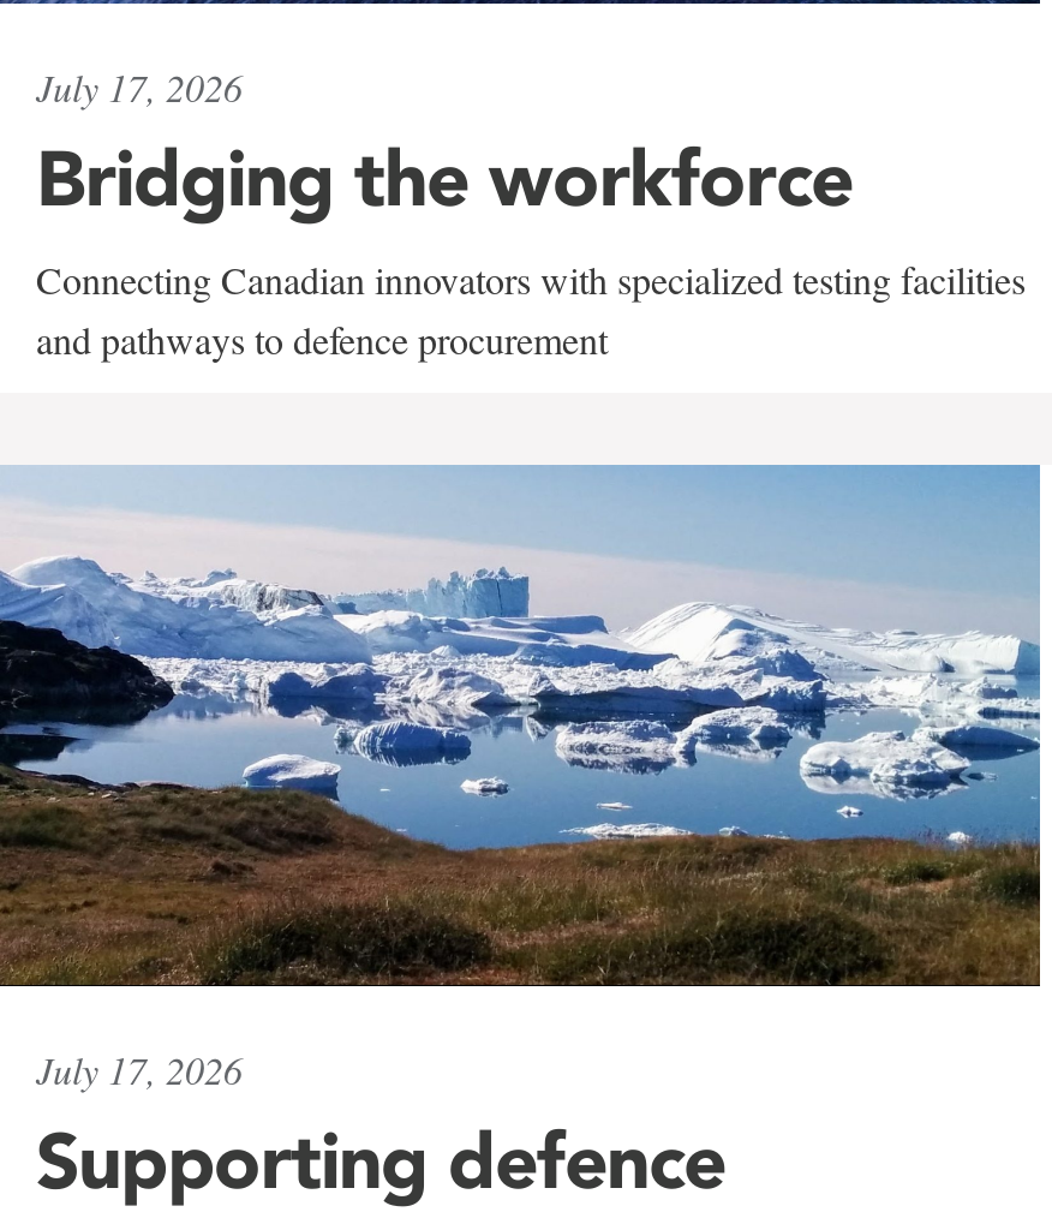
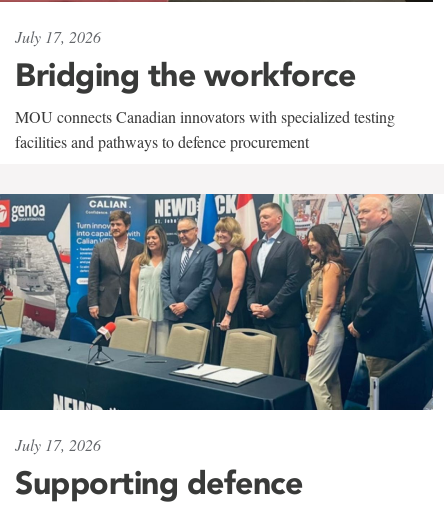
- Connecting Canadian innovators with specialized testing facilities
- and pathways to defence procurement
+ MOU connects Canadian innovators with specialized testing
+ facilities and pathways to defence procurement

- [image]
+ [image]
